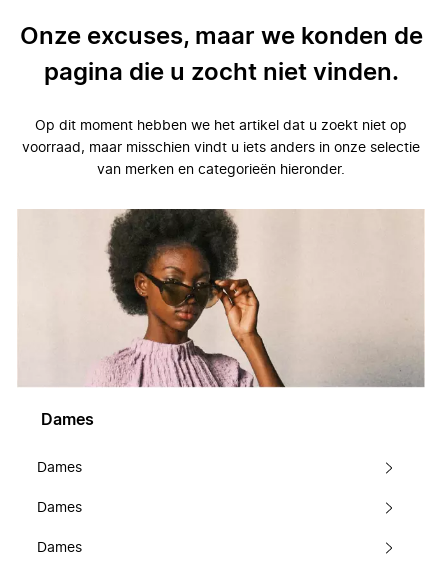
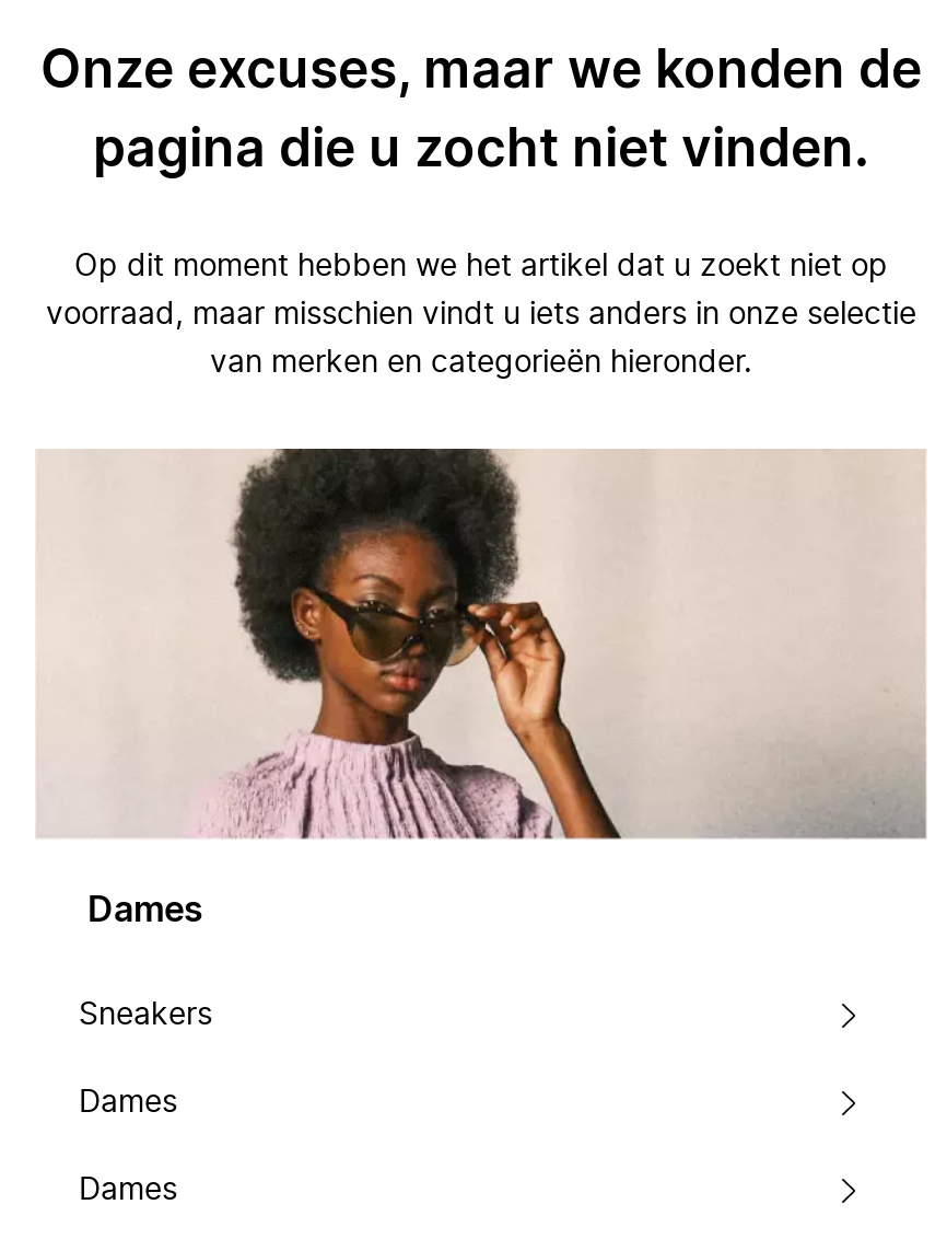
- Dames
+ Sneakers
